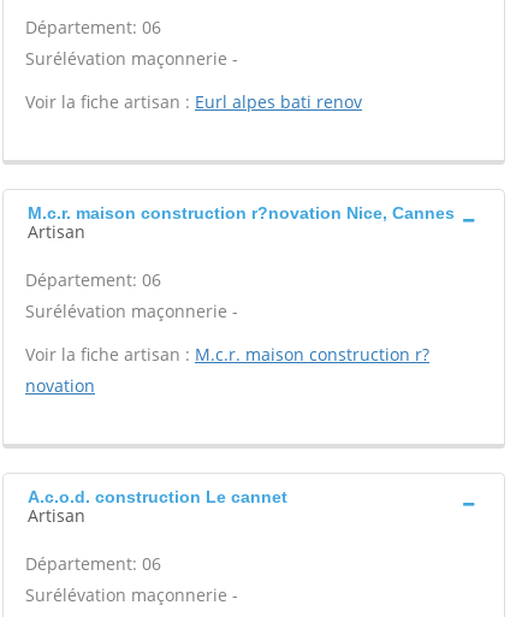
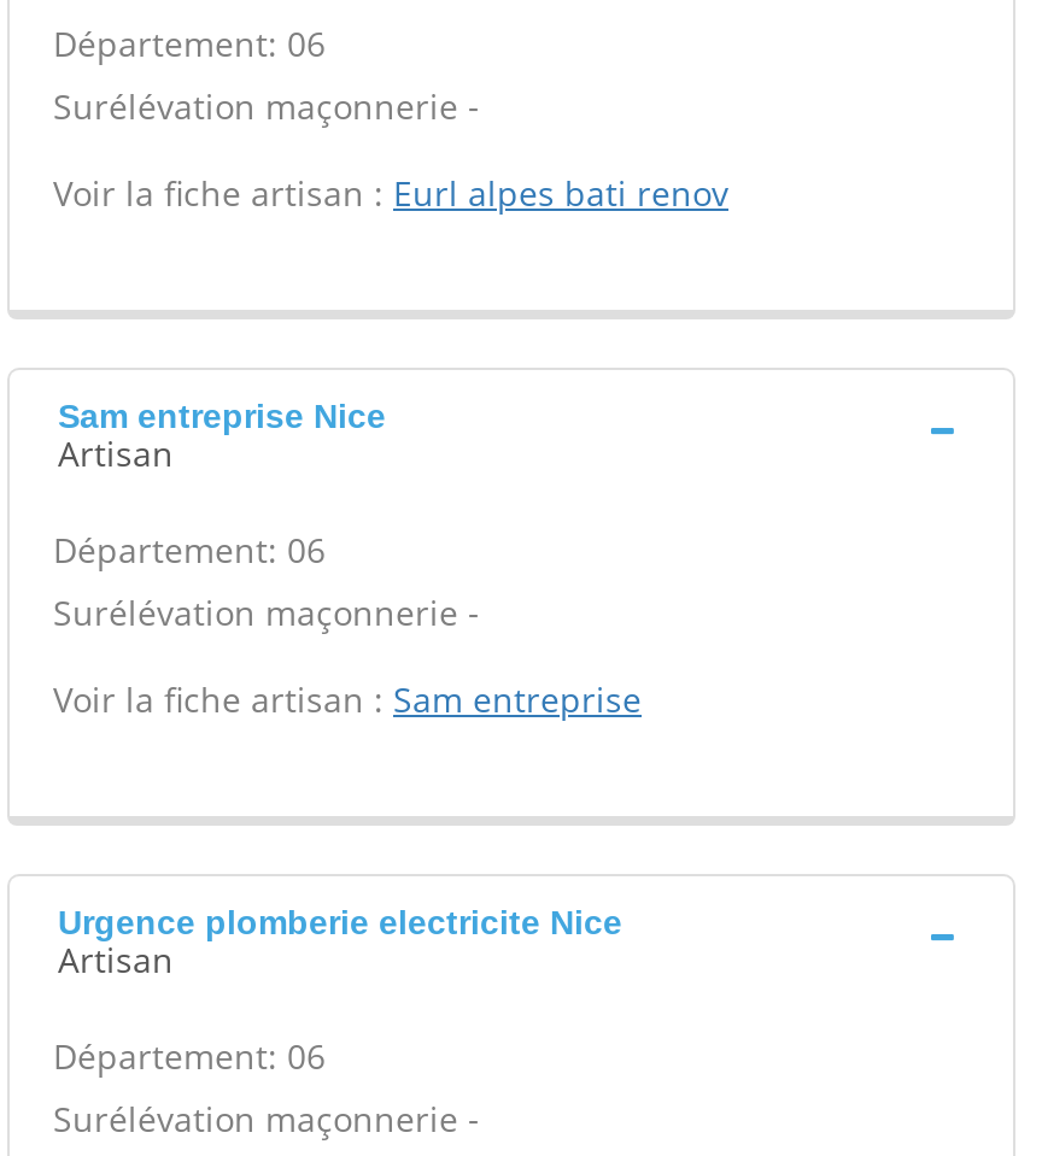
- M.c.r. maison construction r?novation Nice, Cannes
+ Sam entreprise Nice

- Voir la fiche artisan : M.c.r. maison construction r?
- novation
+ Voir la fiche artisan : Sam entreprise

- A.c.o.d. construction Le cannet
+ Urgence plomberie electricite Nice
